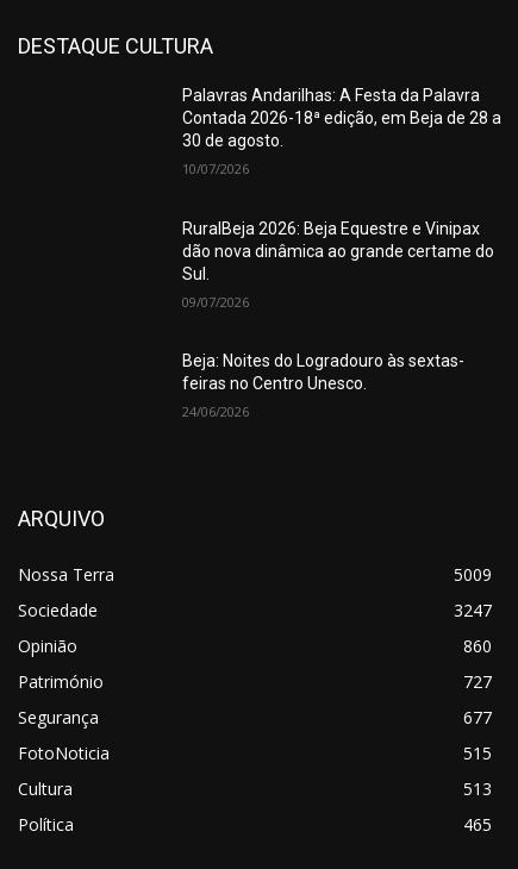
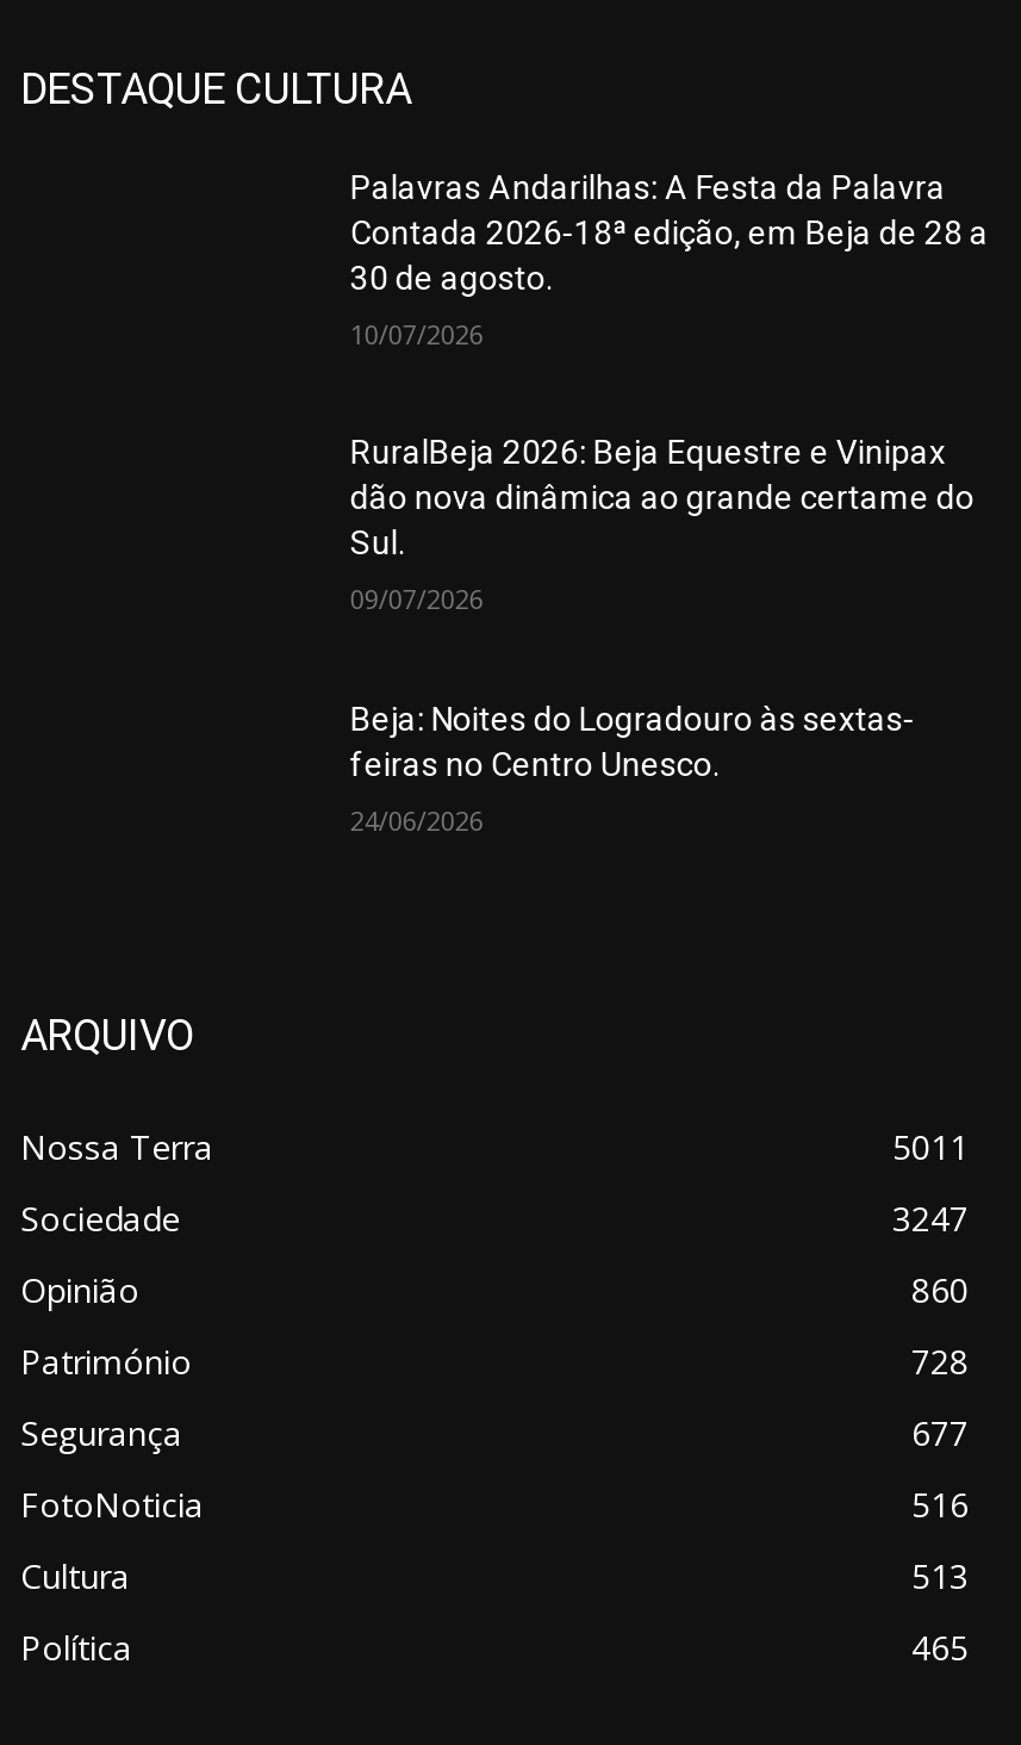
- 5009
+ 5011

- 727
+ 728

- 515
+ 516
